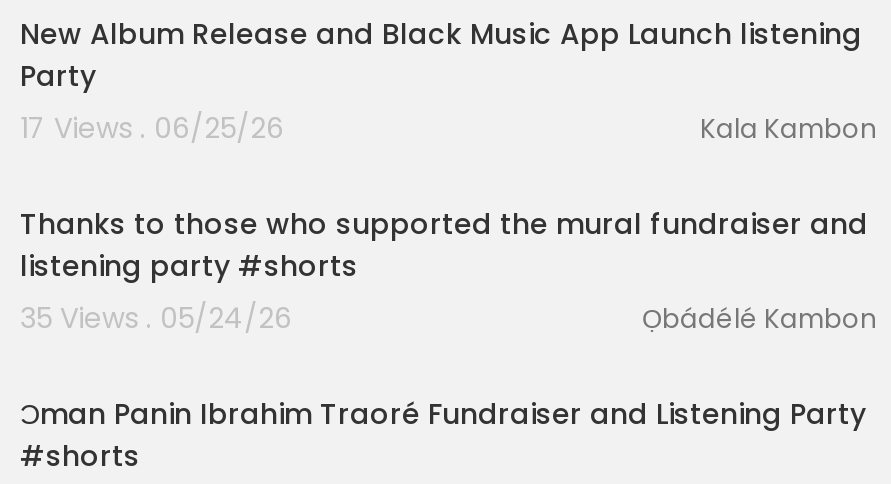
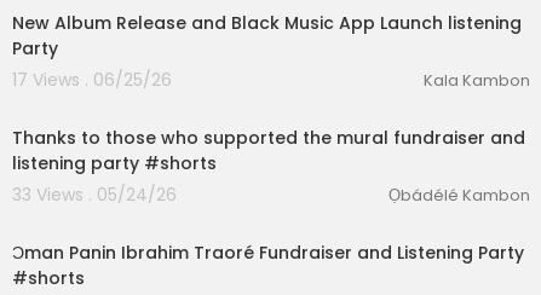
- 35 Views . 05/24/26
+ 33 Views . 05/24/26
